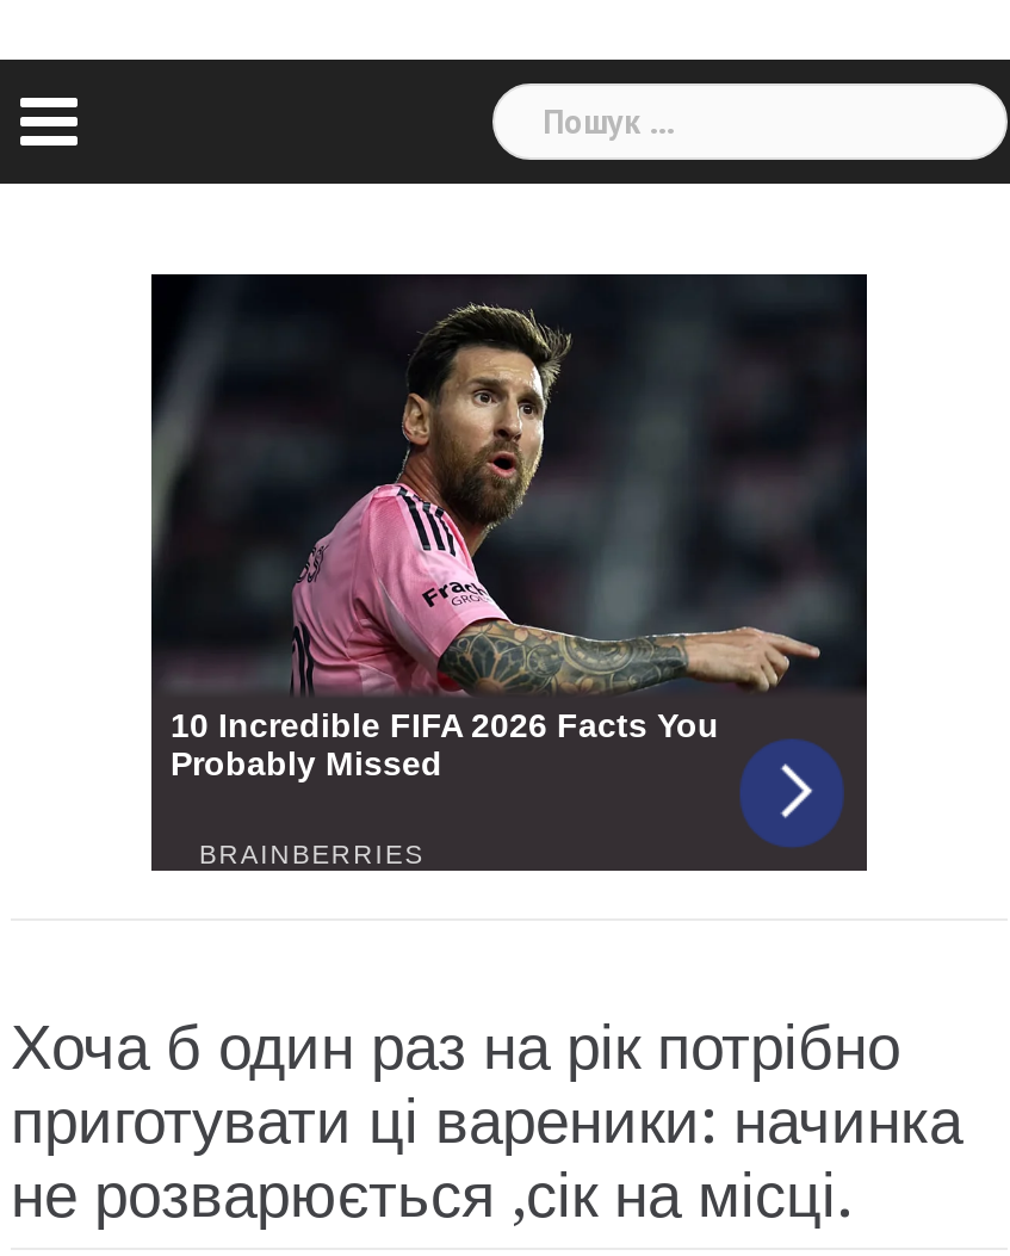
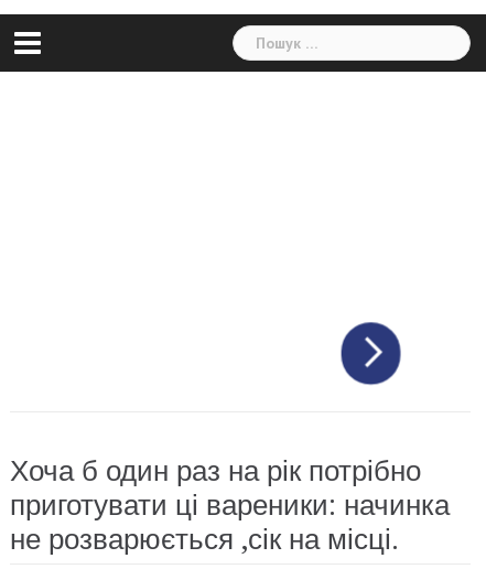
- [image]
